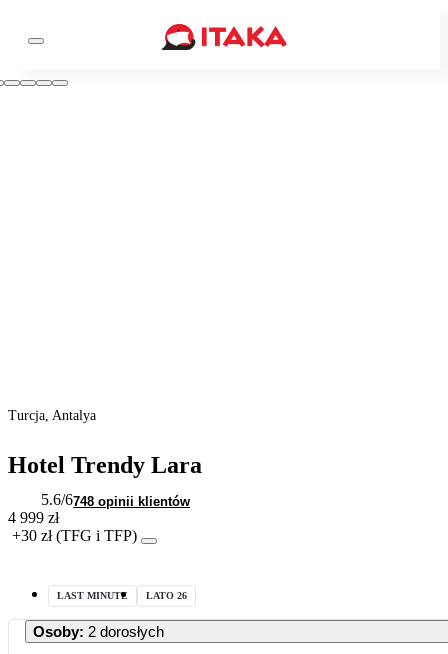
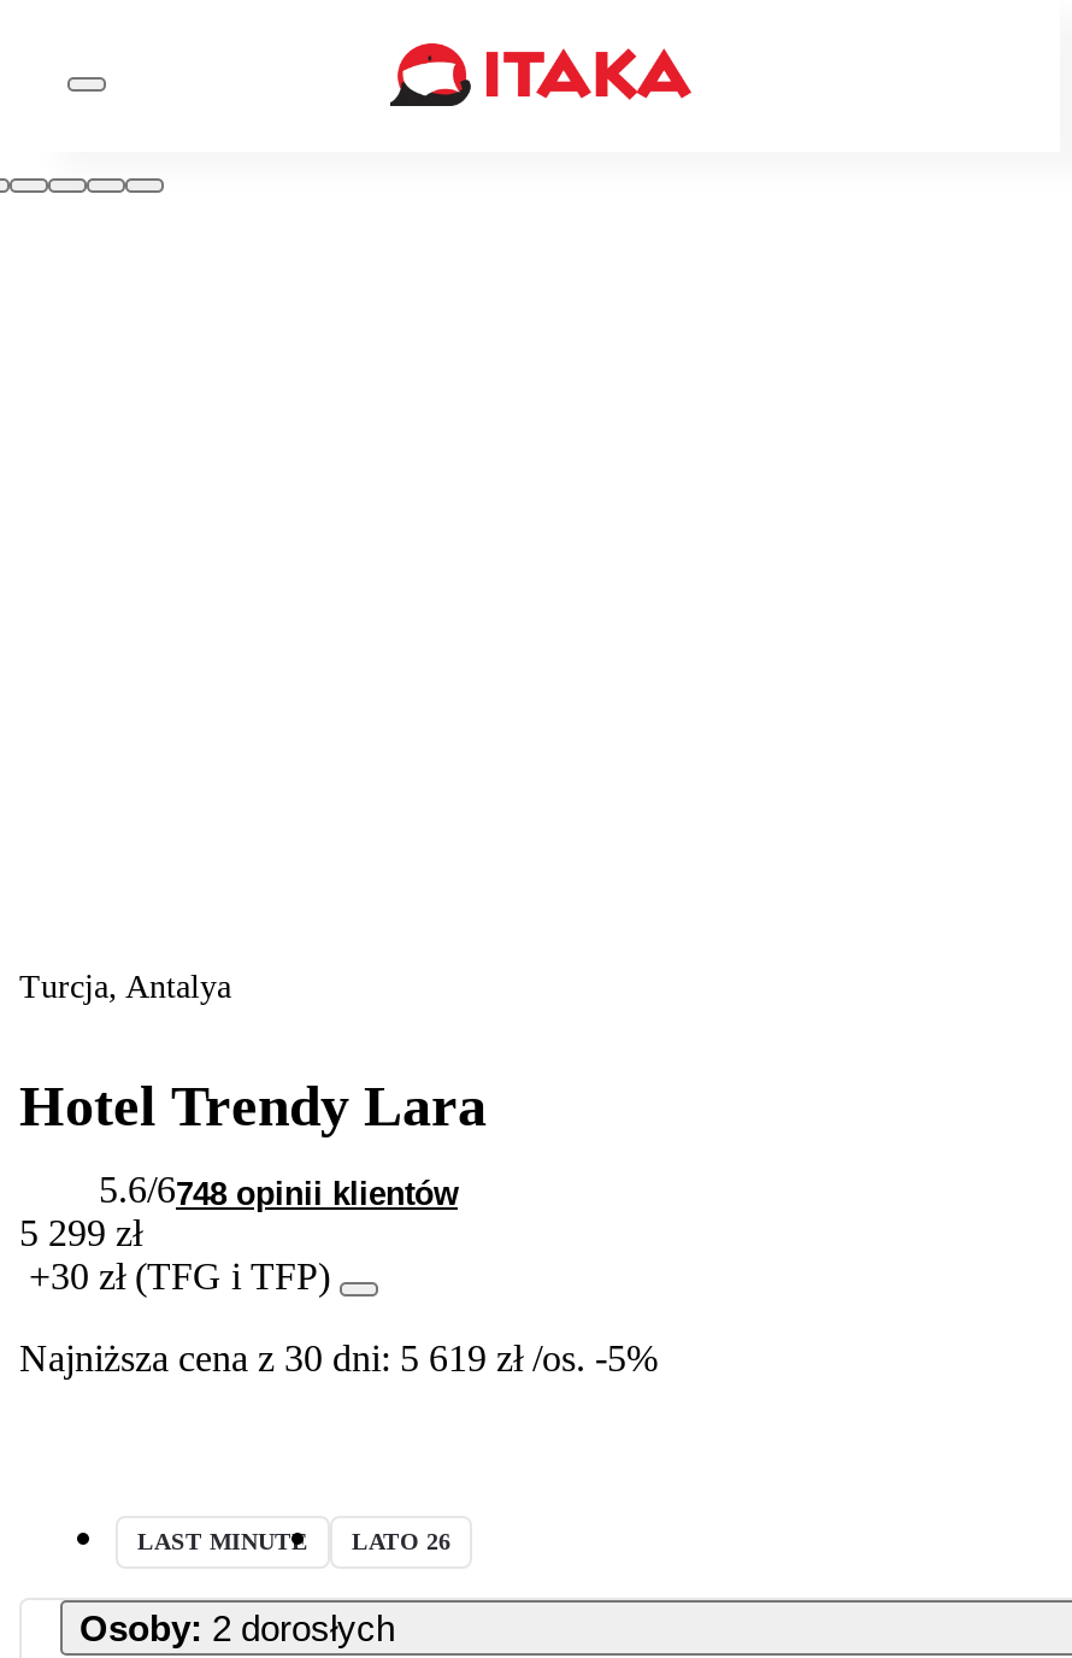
- 4 999 zł
+ 5 299 zł

+ Najniższa cena z 30 dni: 5 619 zł / os. -5%
